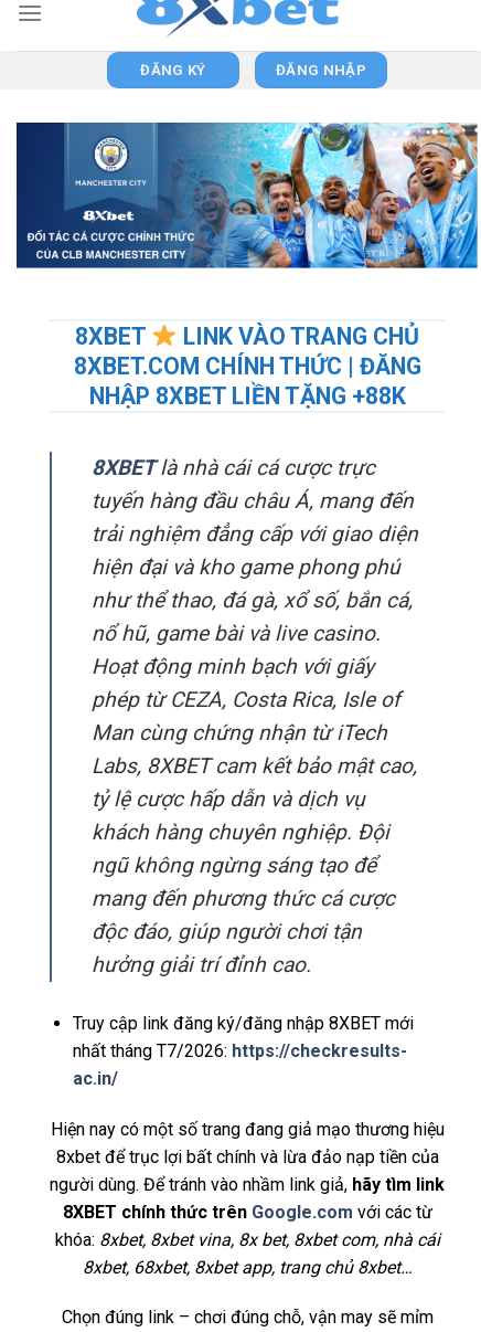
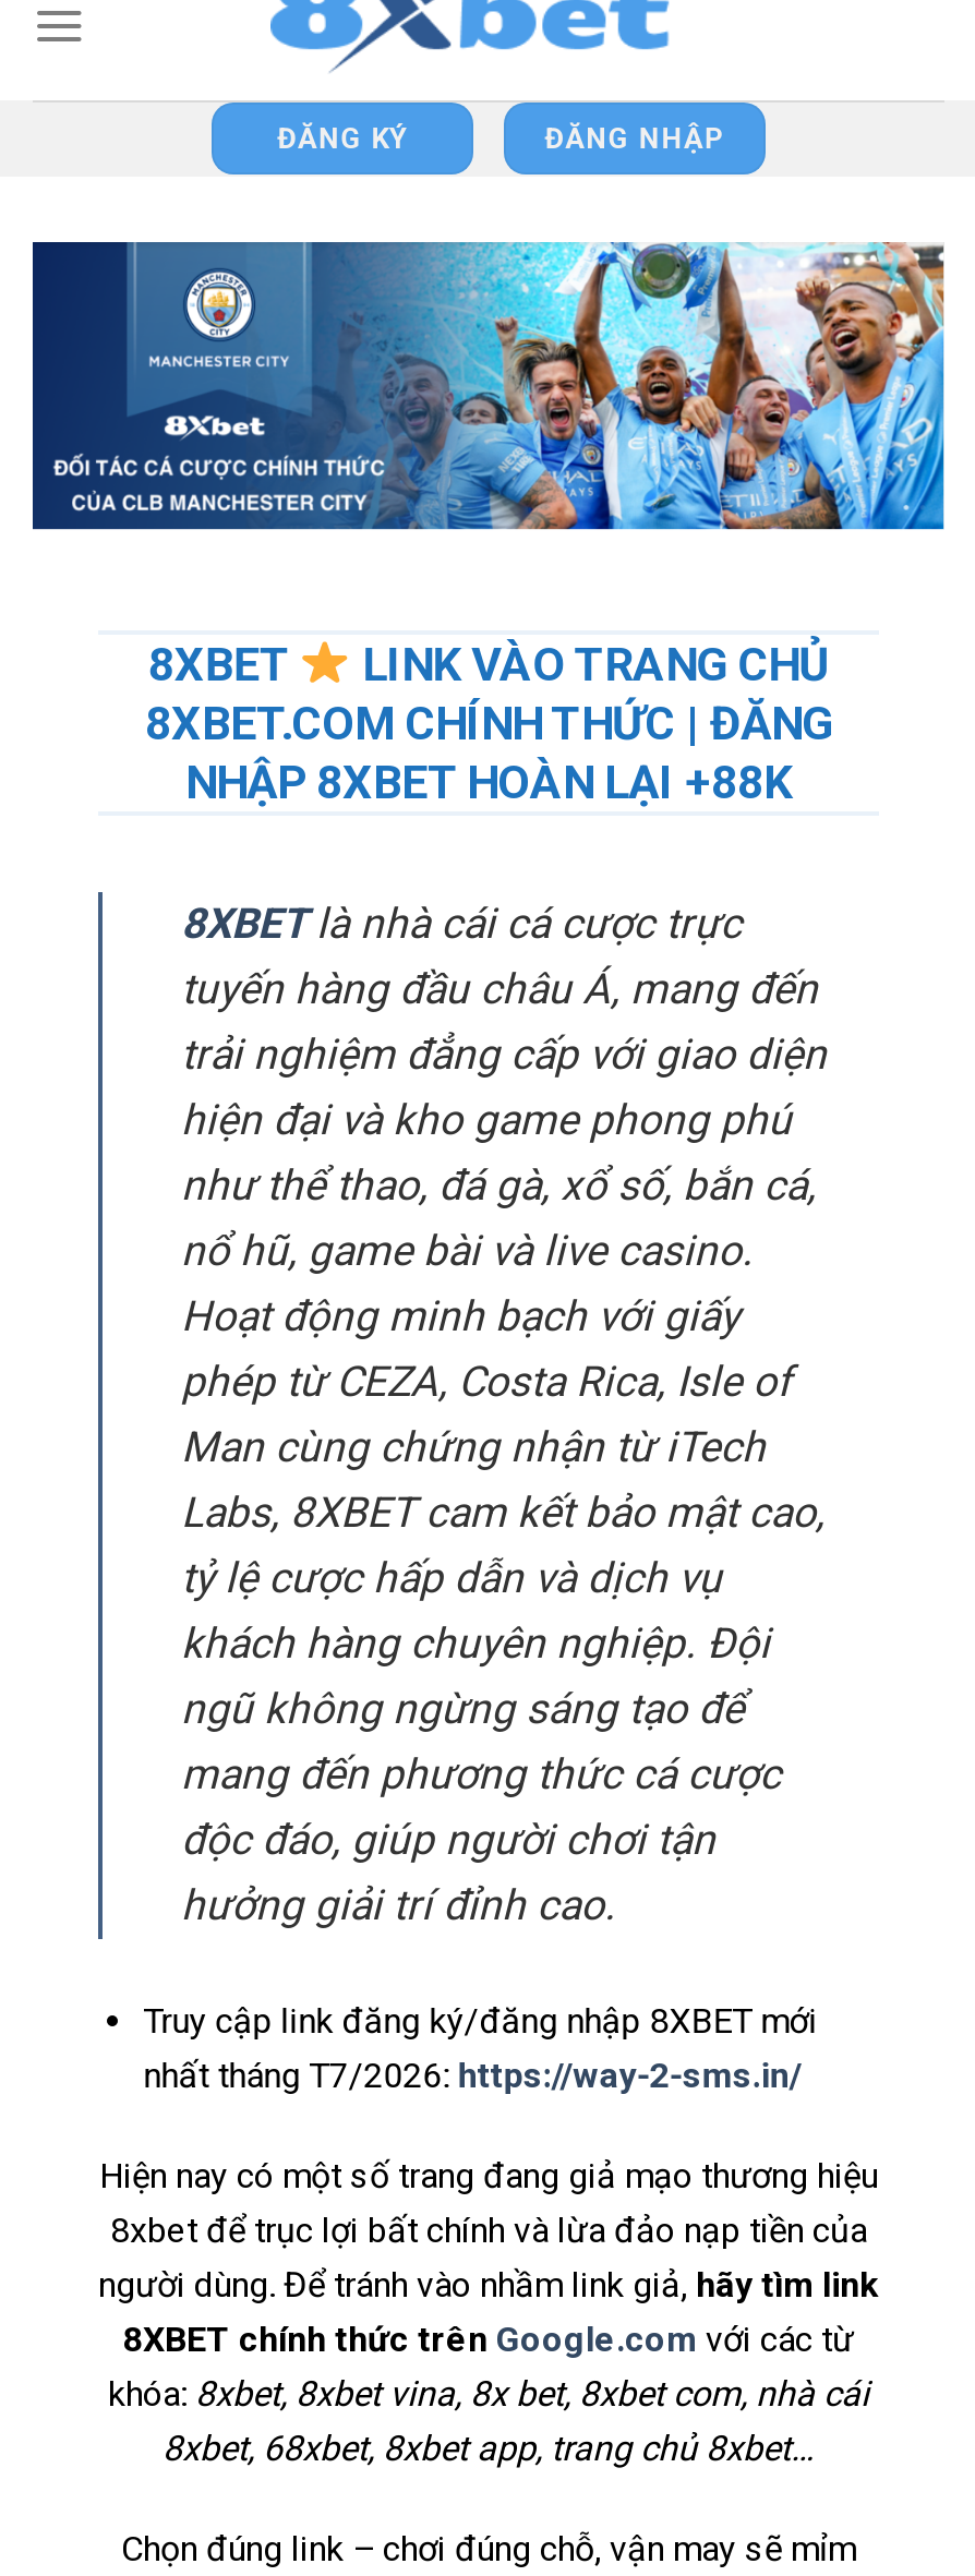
- NHẬP 8XBET LIỀN TẶNG +88K
+ NHẬP 8XBET HOÀN LẠI +88K

- nhất tháng T7/2026: https://checkresults-
- ac.in/
+ nhất tháng T7/2026: https://way-2-sms.in/
